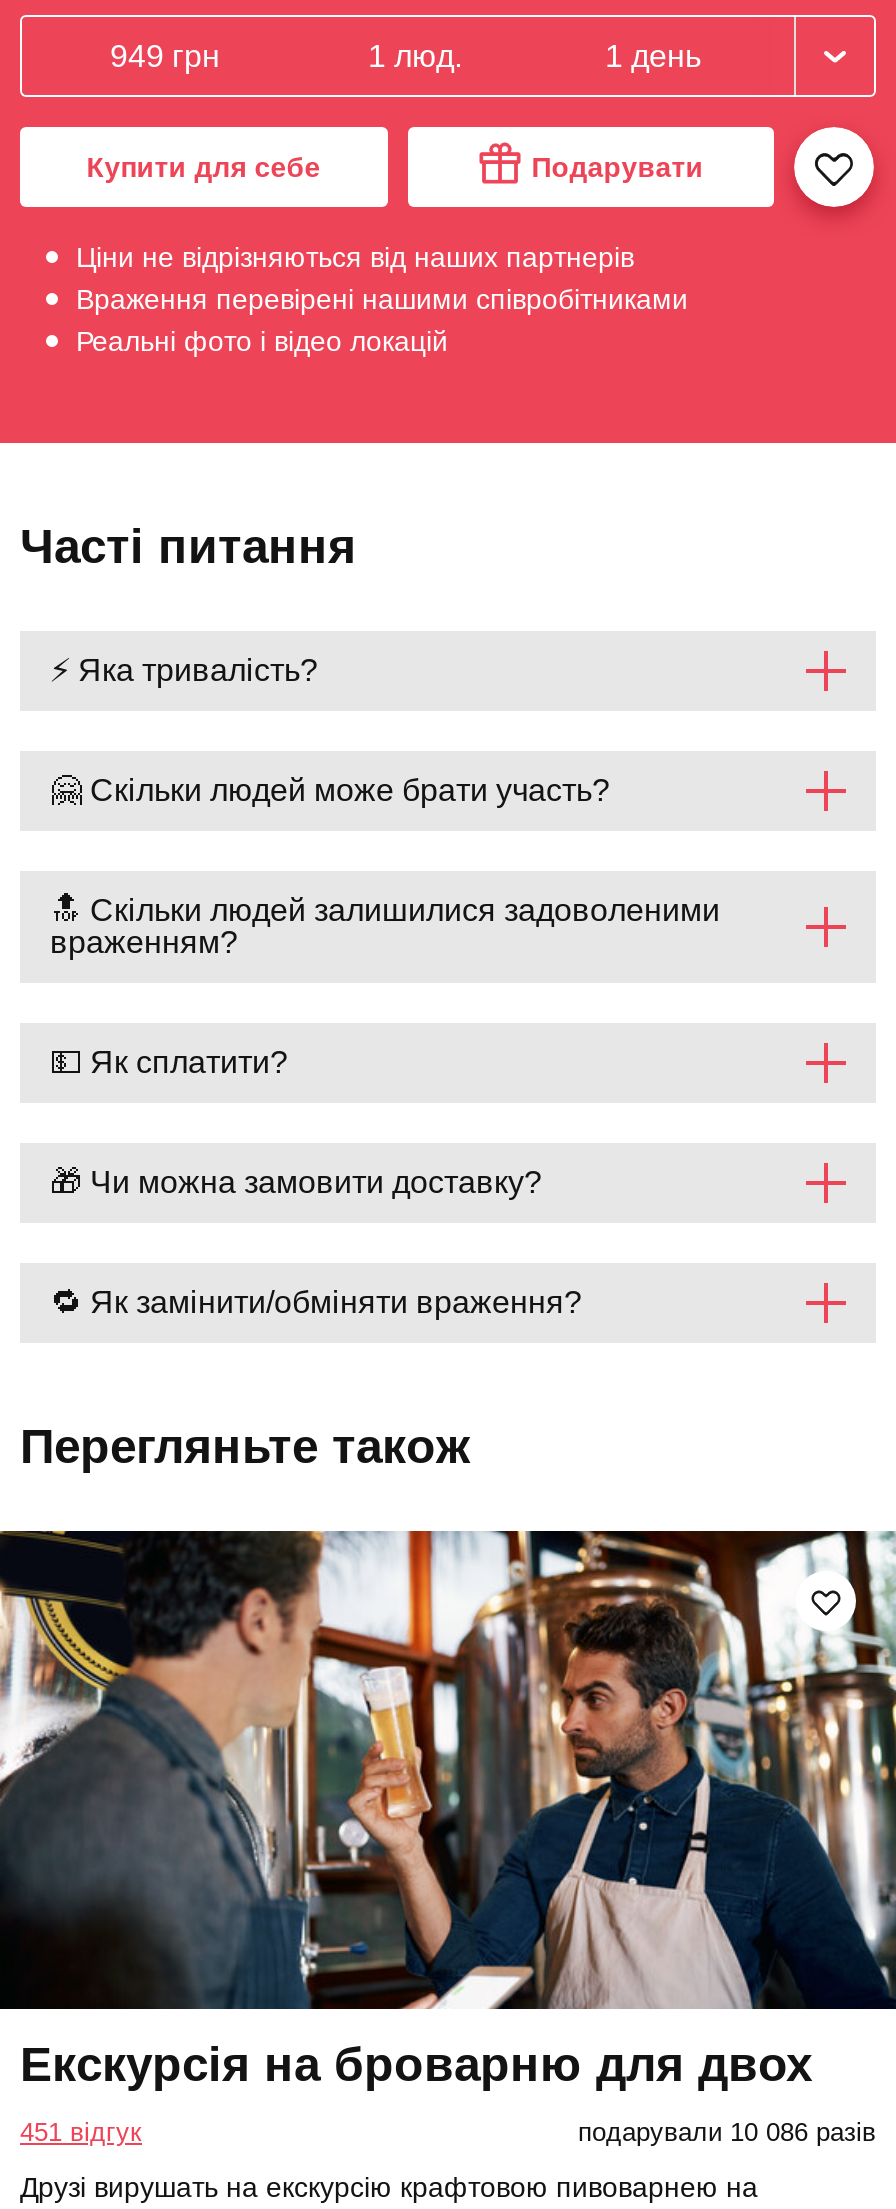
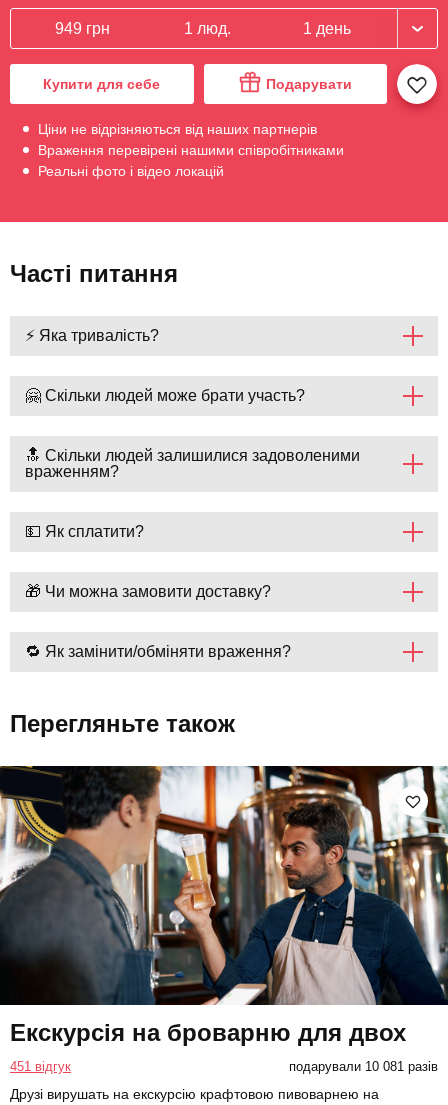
- подарували 10 086 разів
+ подарували 10 081 разів
